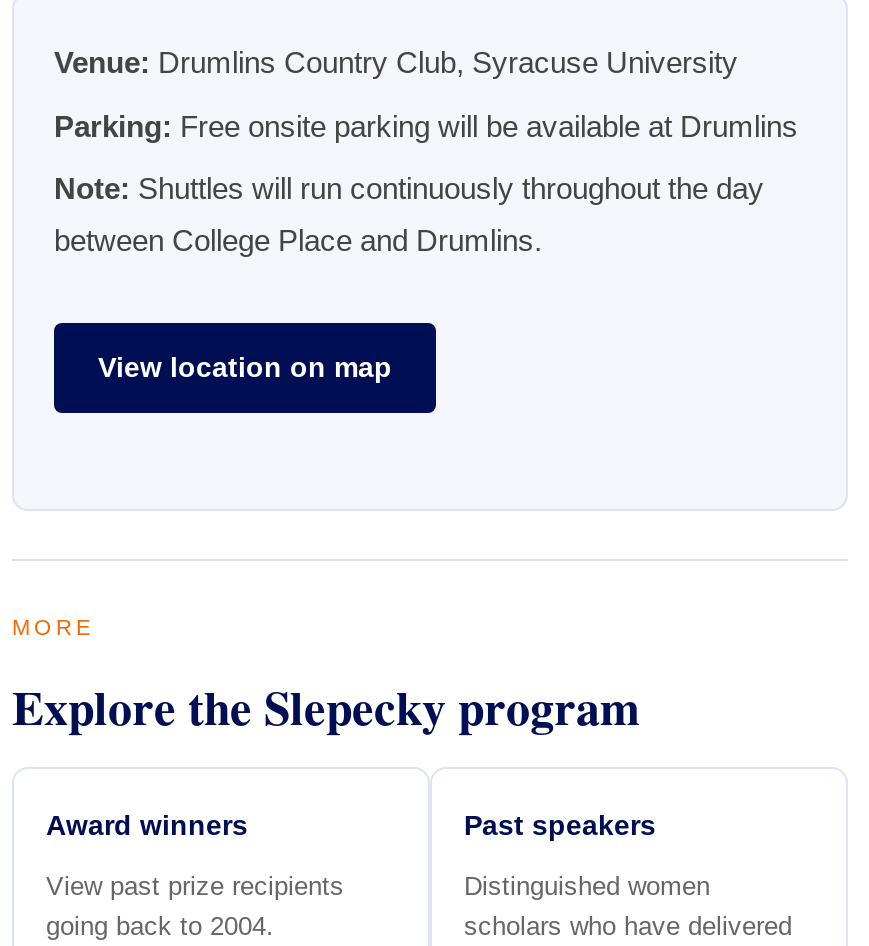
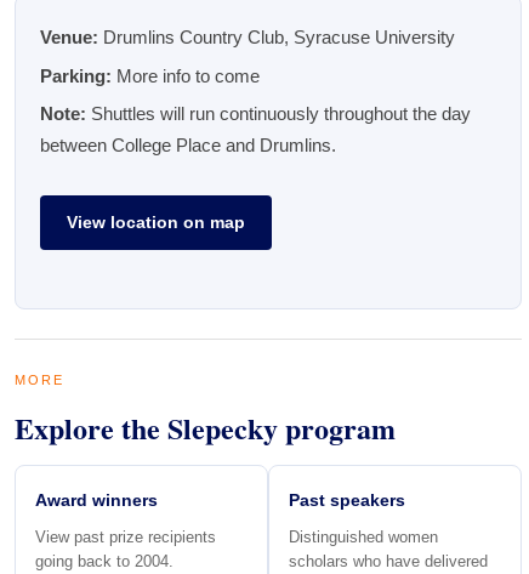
- Parking: Free onsite parking will be available at Drumlins
+ Parking: More info to come
